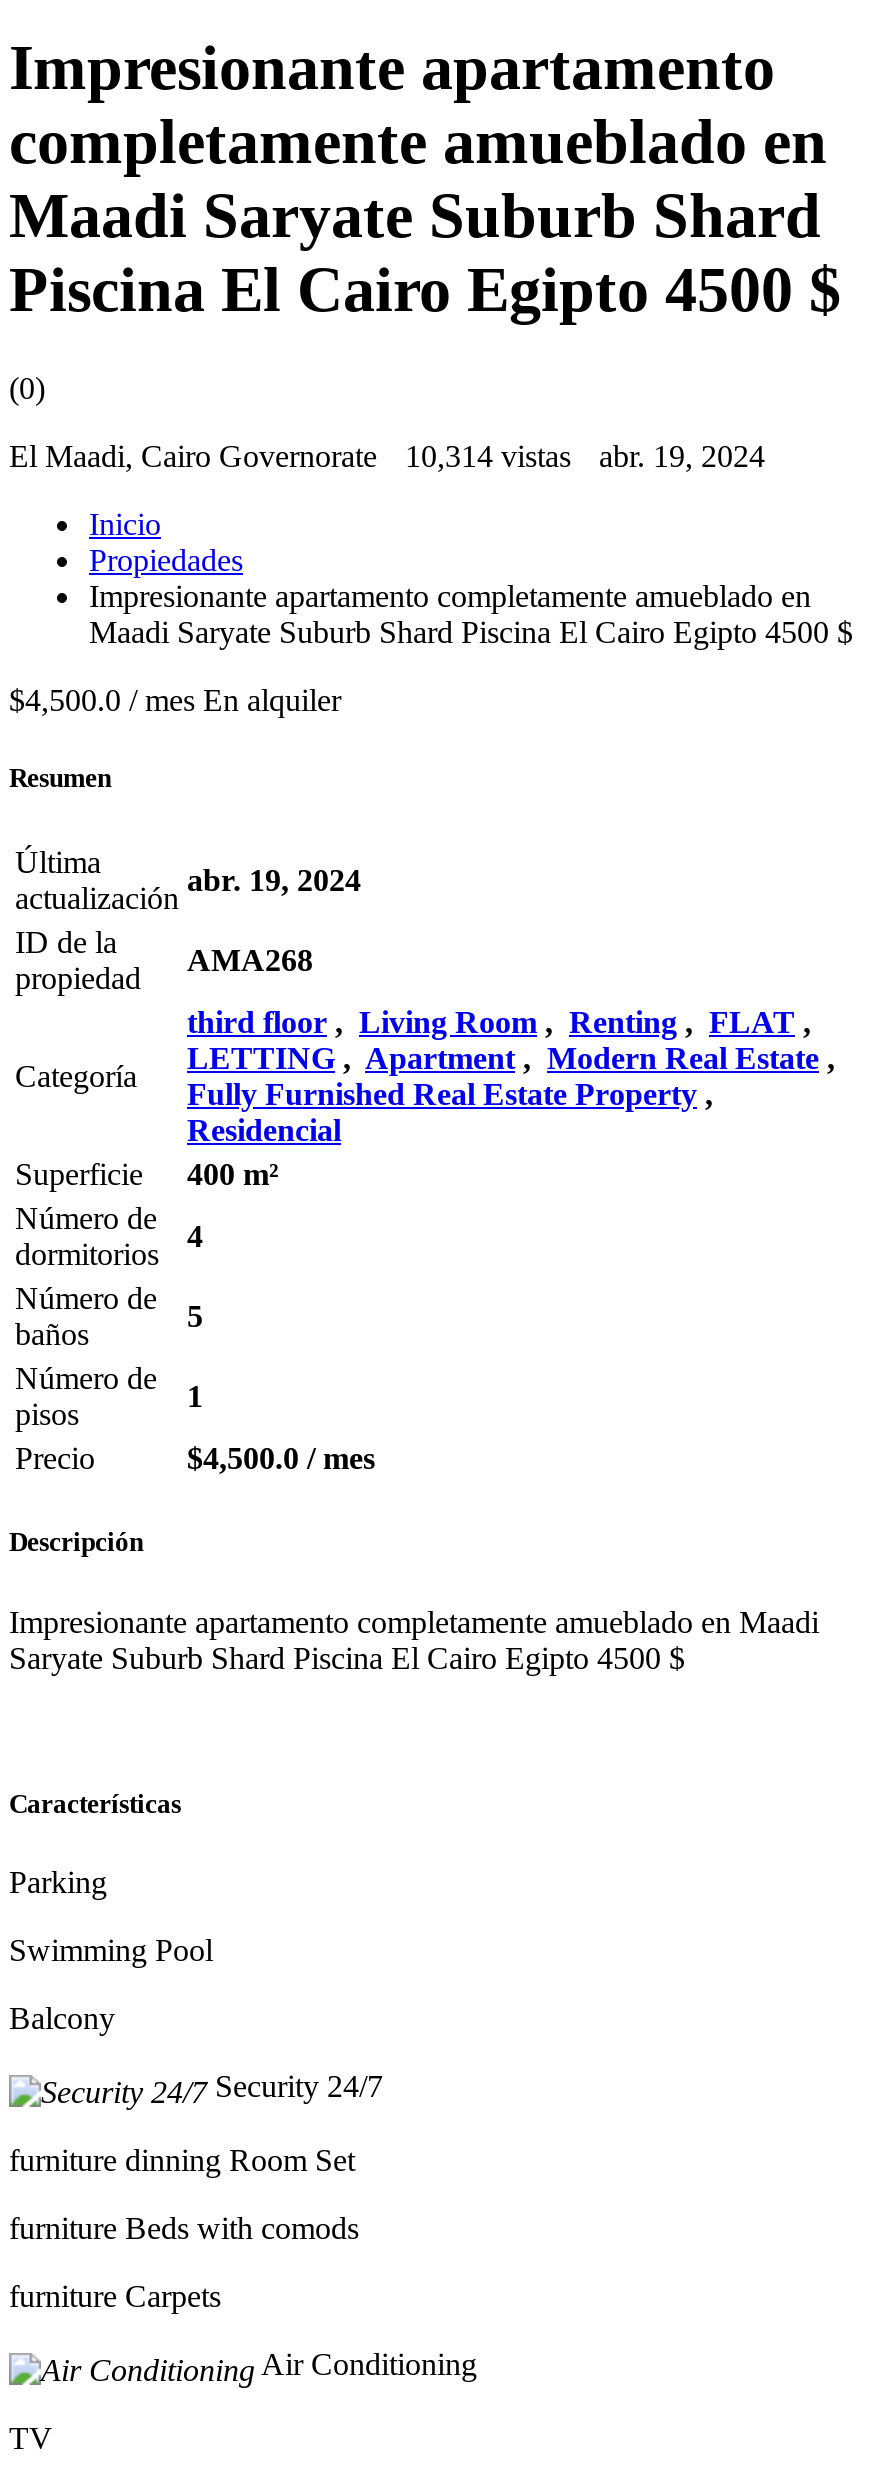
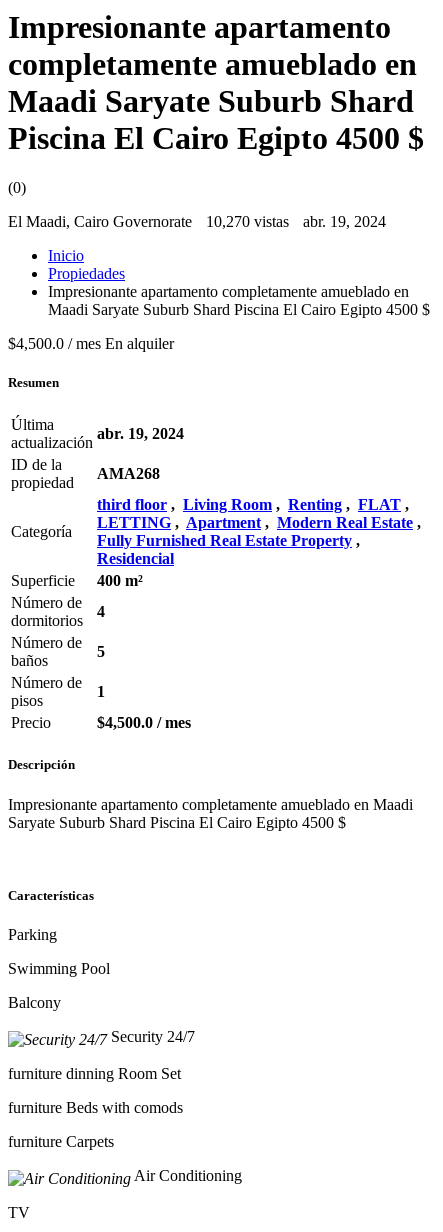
- El Maadi, Cairo Governorate 10,314 vistas
+ El Maadi, Cairo Governorate 10,270 vistas
